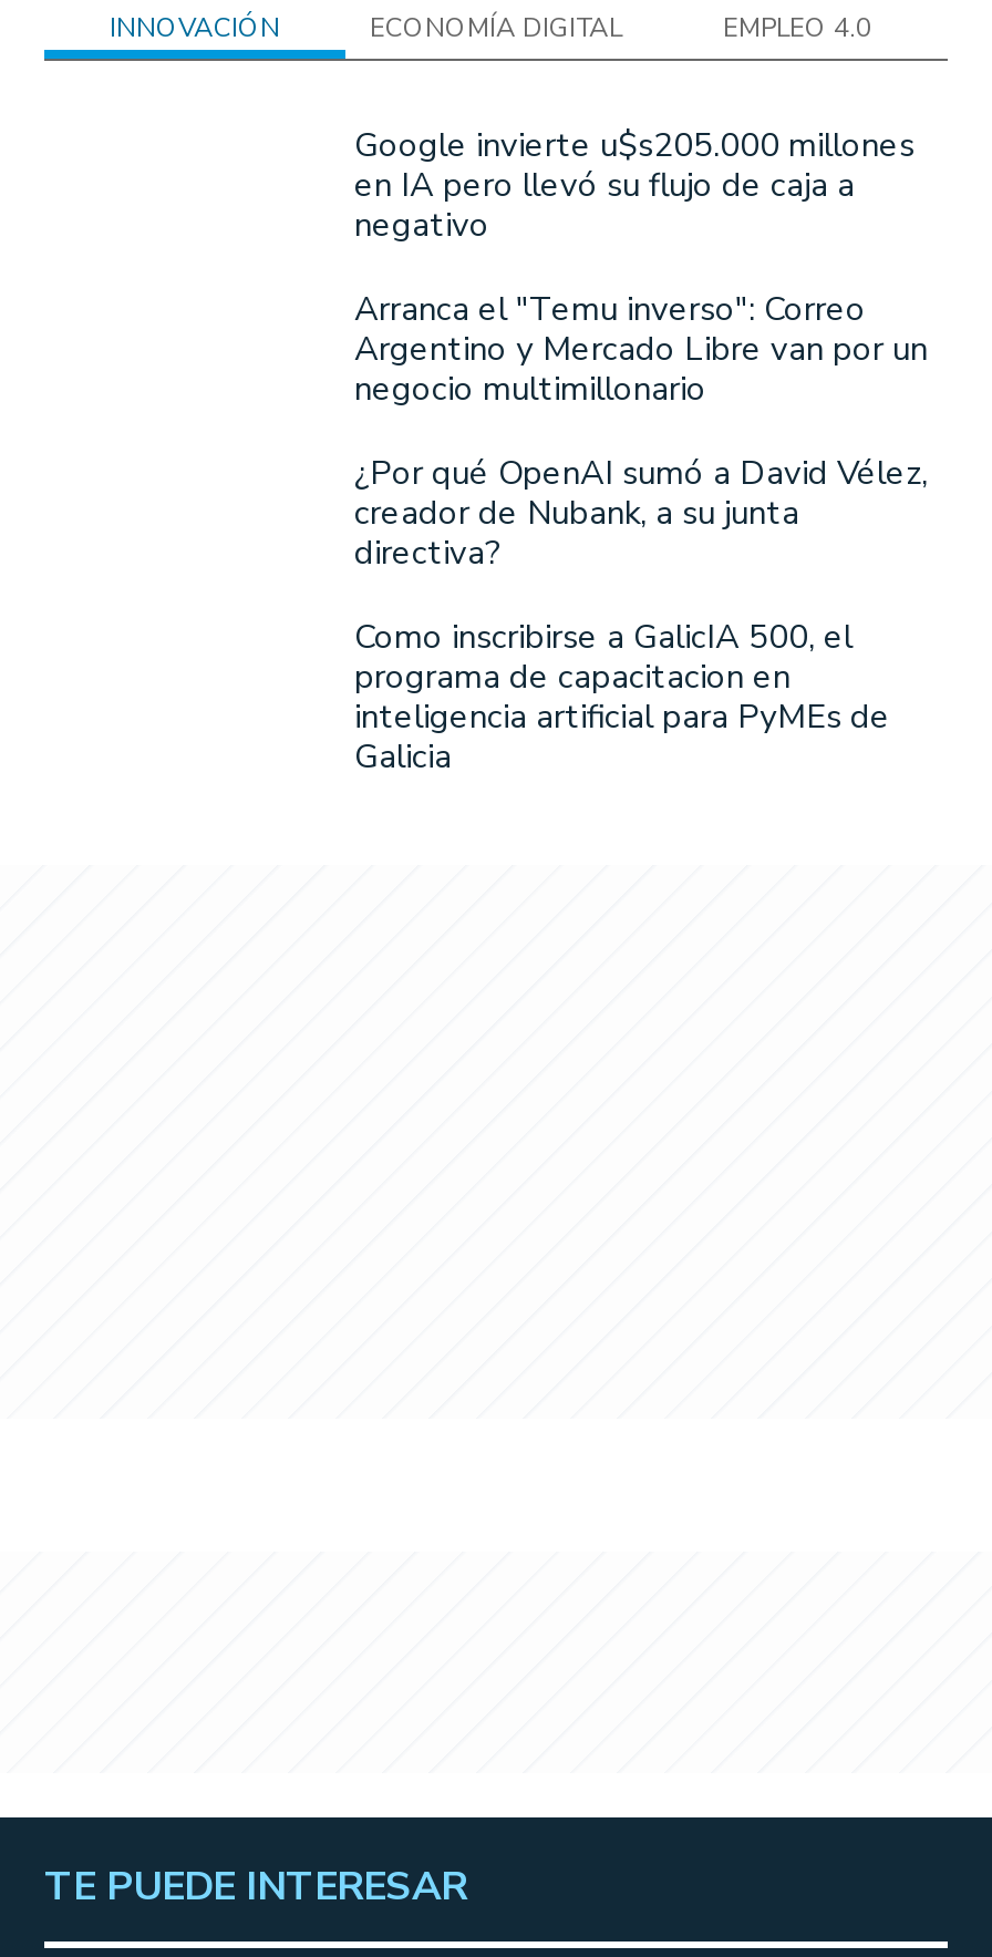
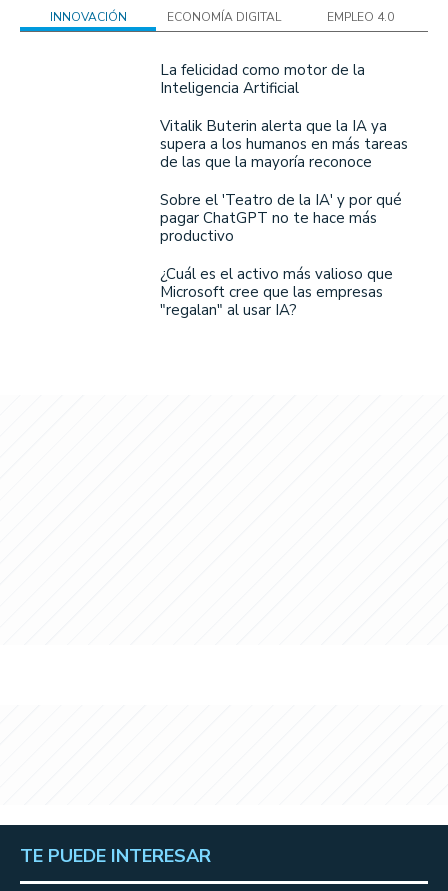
- Google invierte u$s205.000 millones
- en IA pero llevó su flujo de caja a
- negativo
+ La felicidad como motor de la
+ Inteligencia Artificial

- Arranca el "Temu inverso": Correo
- Argentino y Mercado Libre van por un
- negocio multimillonario
+ Vitalik Buterin alerta que la IA ya
+ supera a los humanos en más tareas
+ de las que la mayoría reconoce

- ¿Por qué OpenAI sumó a David Vélez,
- creador de Nubank, a su junta
- directiva?
+ Sobre el 'Teatro de la IA' y por qué
+ pagar ChatGPT no te hace más
+ productivo

- Como inscribirse a GalicIA 500, el
- programa de capacitacion en
- inteligencia artificial para PyMEs de
- Galicia
+ ¿Cuál es el activo más valioso que
+ Microsoft cree que las empresas
+ "regalan" al usar IA?
